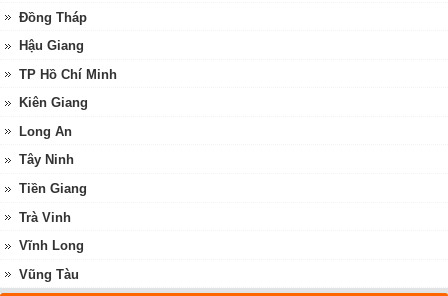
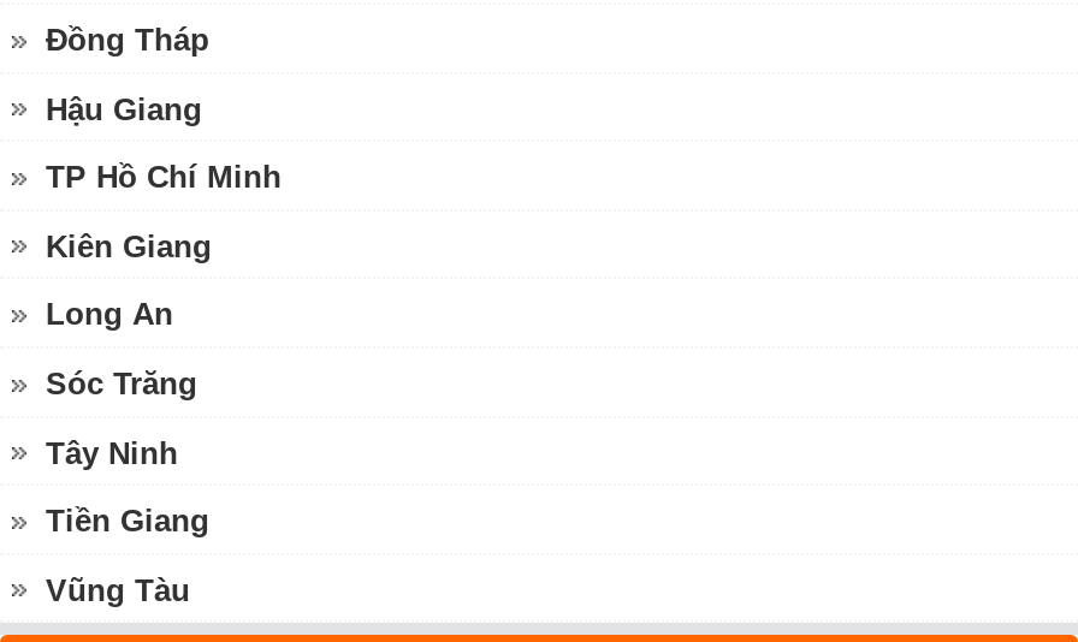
+ Sóc Trăng

moved down: Tây Ninh | Tiền Giang

- Trà Vinh
- Vĩnh Long
